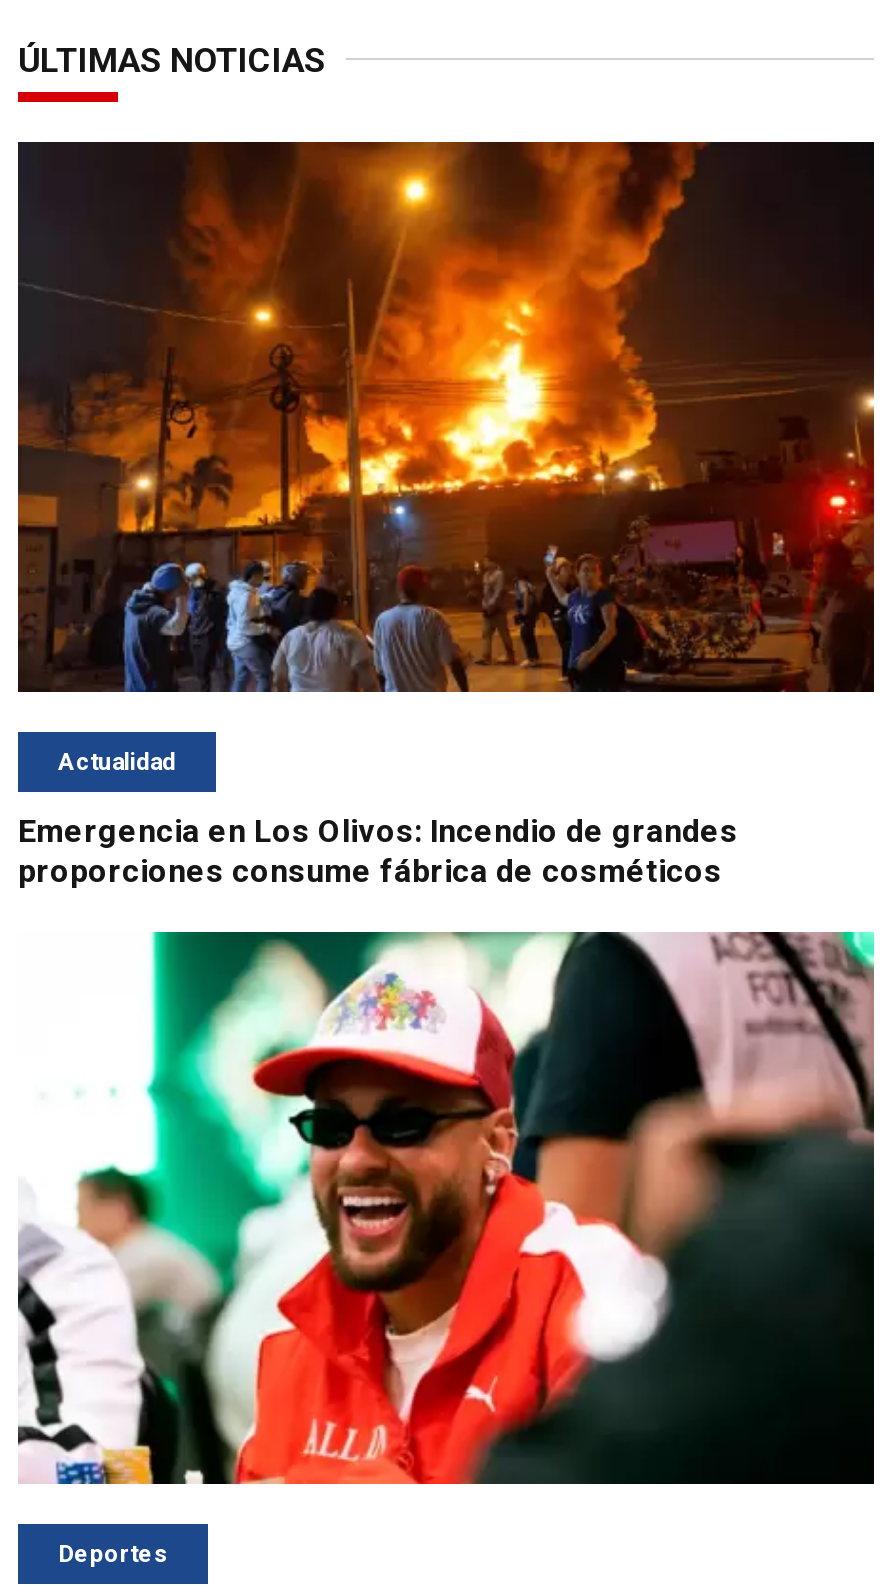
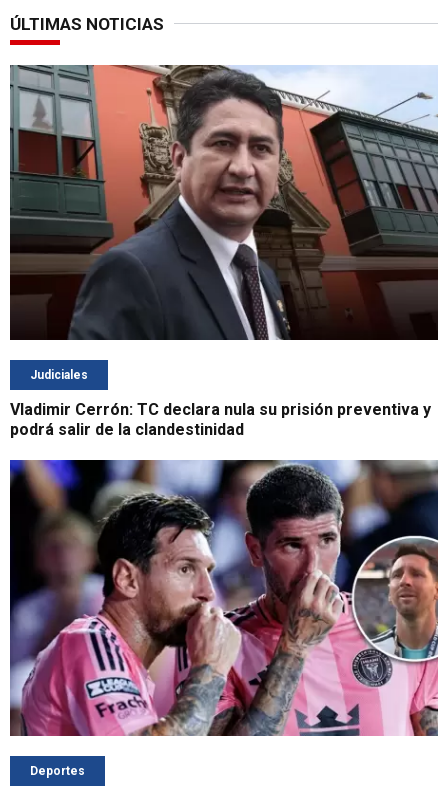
- [image]
- Actualidad
+ [image]
+ Judiciales

- Emergencia en Los Olivos: Incendio de grandes
- proporciones consume fábrica de cosméticos
+ Vladimir Cerrón: TC declara nula su prisión preventiva y
+ podrá salir de la clandestinidad

- [image]
+ [image]
